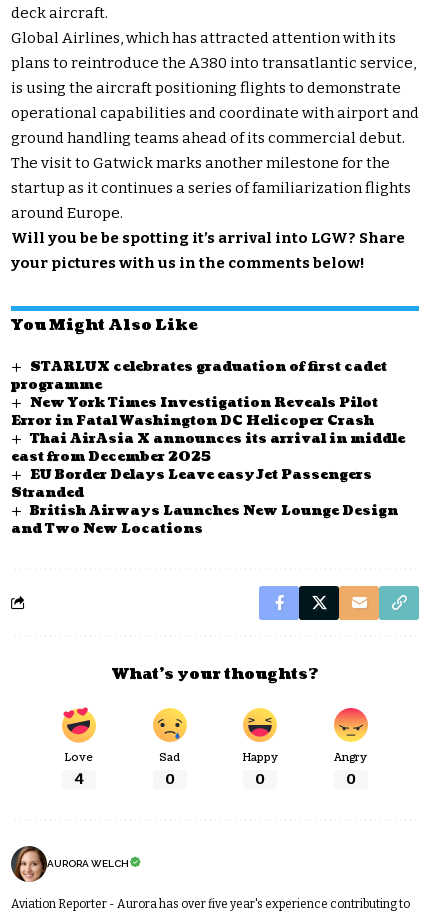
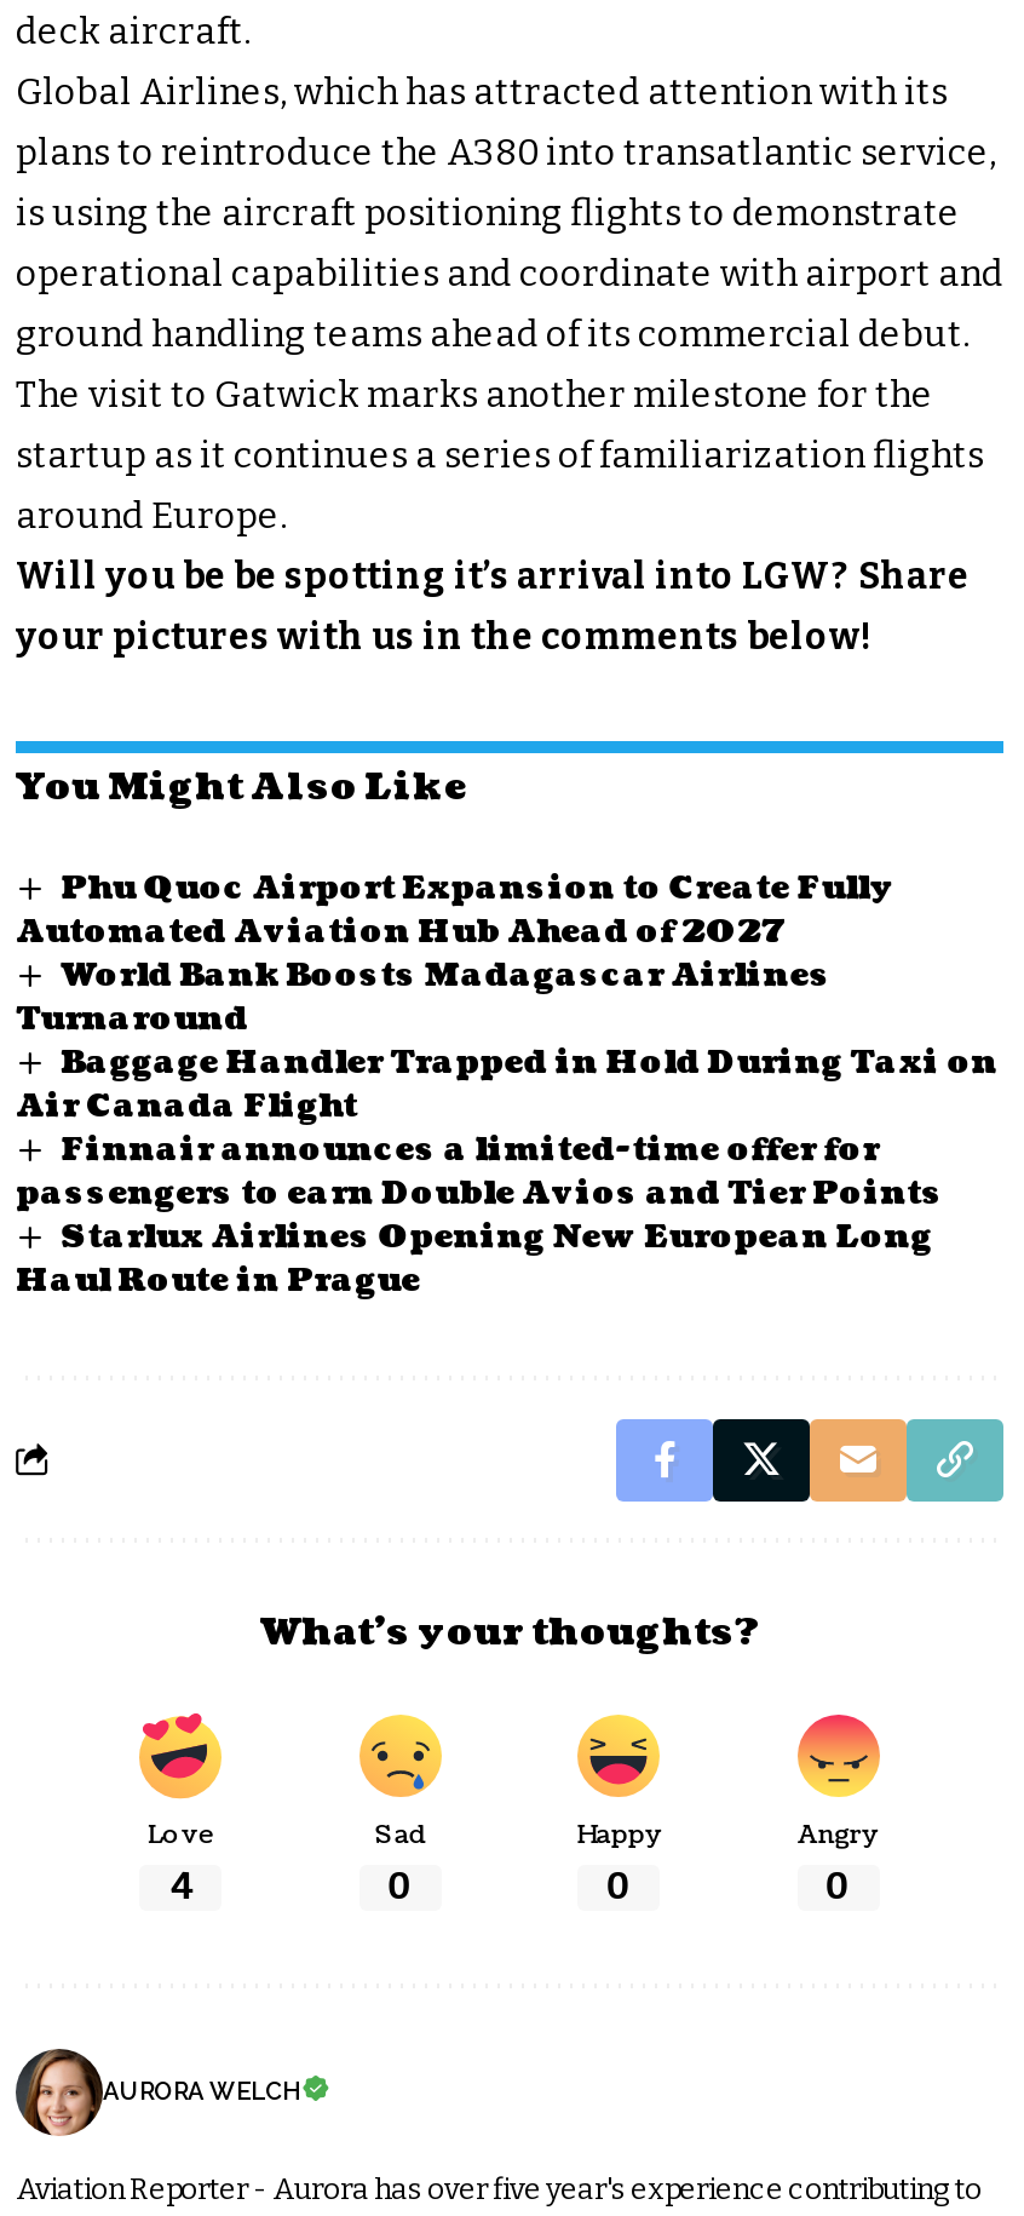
- STARLUX celebrates graduation of first cadet
- programme
- New York Times Investigation Reveals Pilot
- Error in Fatal Washington DC Helicoper Crash
- Thai AirAsia X announces its arrival in middle
- east from December 2025
- EU Border Delays Leave easyJet Passengers
- Stranded
- British Airways Launches New Lounge Design
- and Two New Locations
+ Phu Quoc Airport Expansion to Create Fully
+ Automated Aviation Hub Ahead of 2027
+ World Bank Boosts Madagascar Airlines
+ Turnaround
+ Baggage Handler Trapped in Hold During Taxi on
+ Air Canada Flight
+ Finnair announces a limited-time offer for
+ passengers to earn Double Avios and Tier Points
+ Starlux Airlines Opening New European Long
+ Haul Route in Prague
